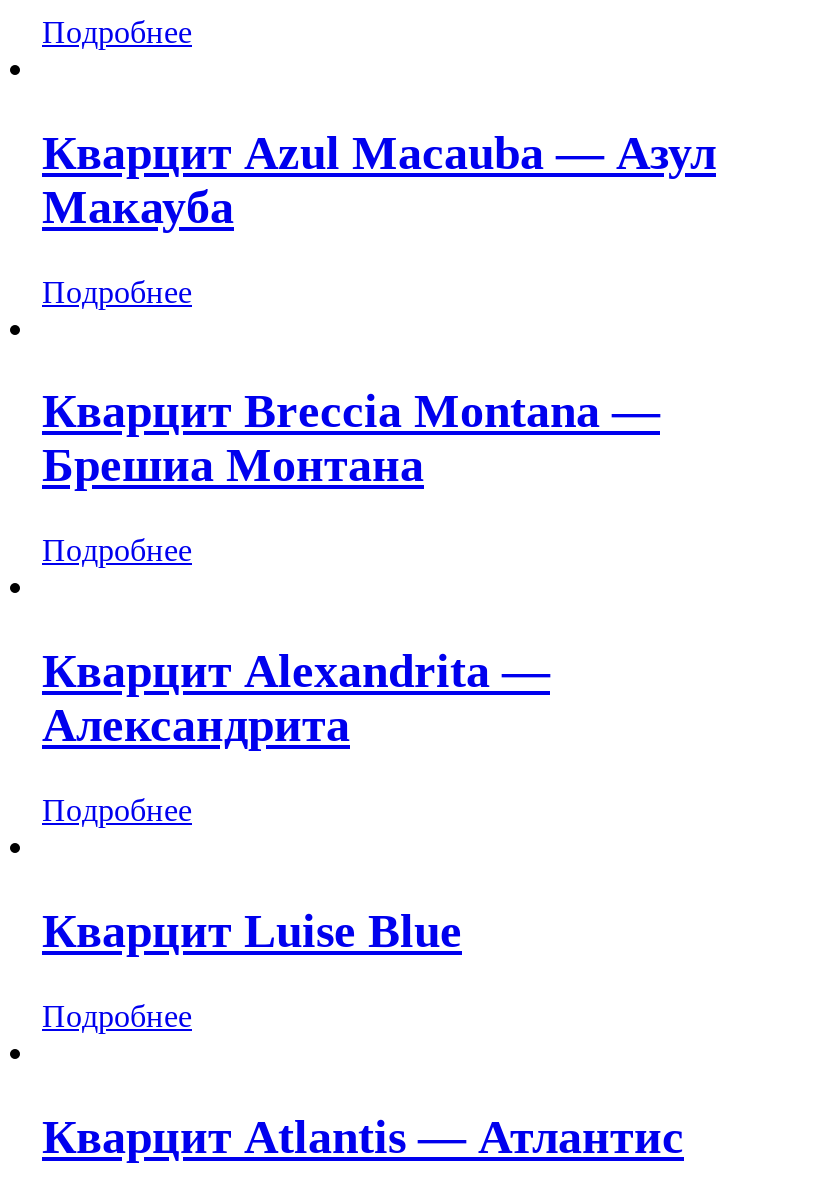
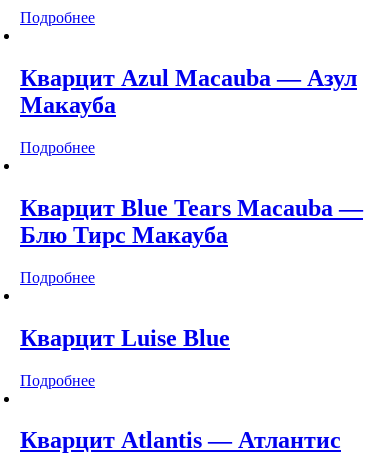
- Кварцит Breccia Montana —
- Брешиа Монтана
- Подробнее
- Кварцит Alexandrita —
- Александрита
+ Кварцит Blue Tears Macauba —
+ Блю Тирс Макауба
